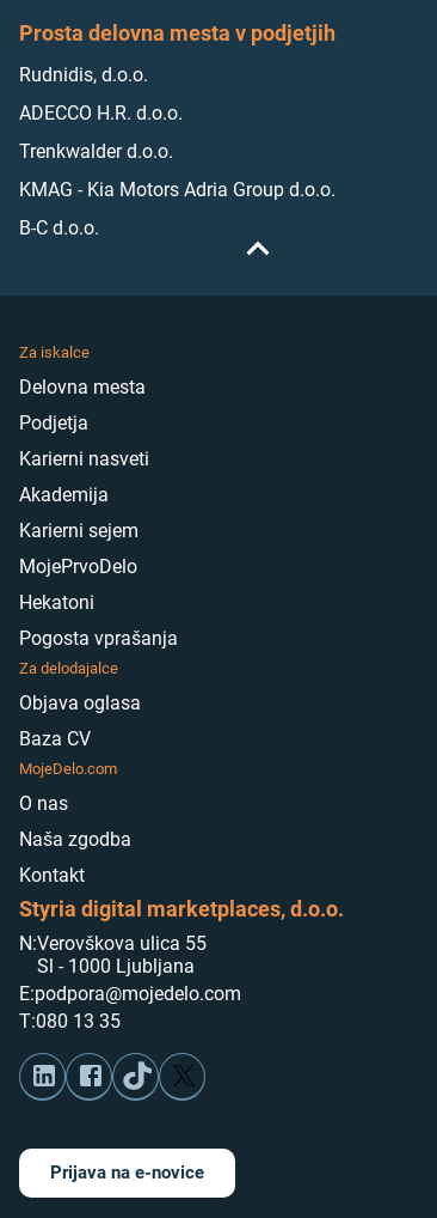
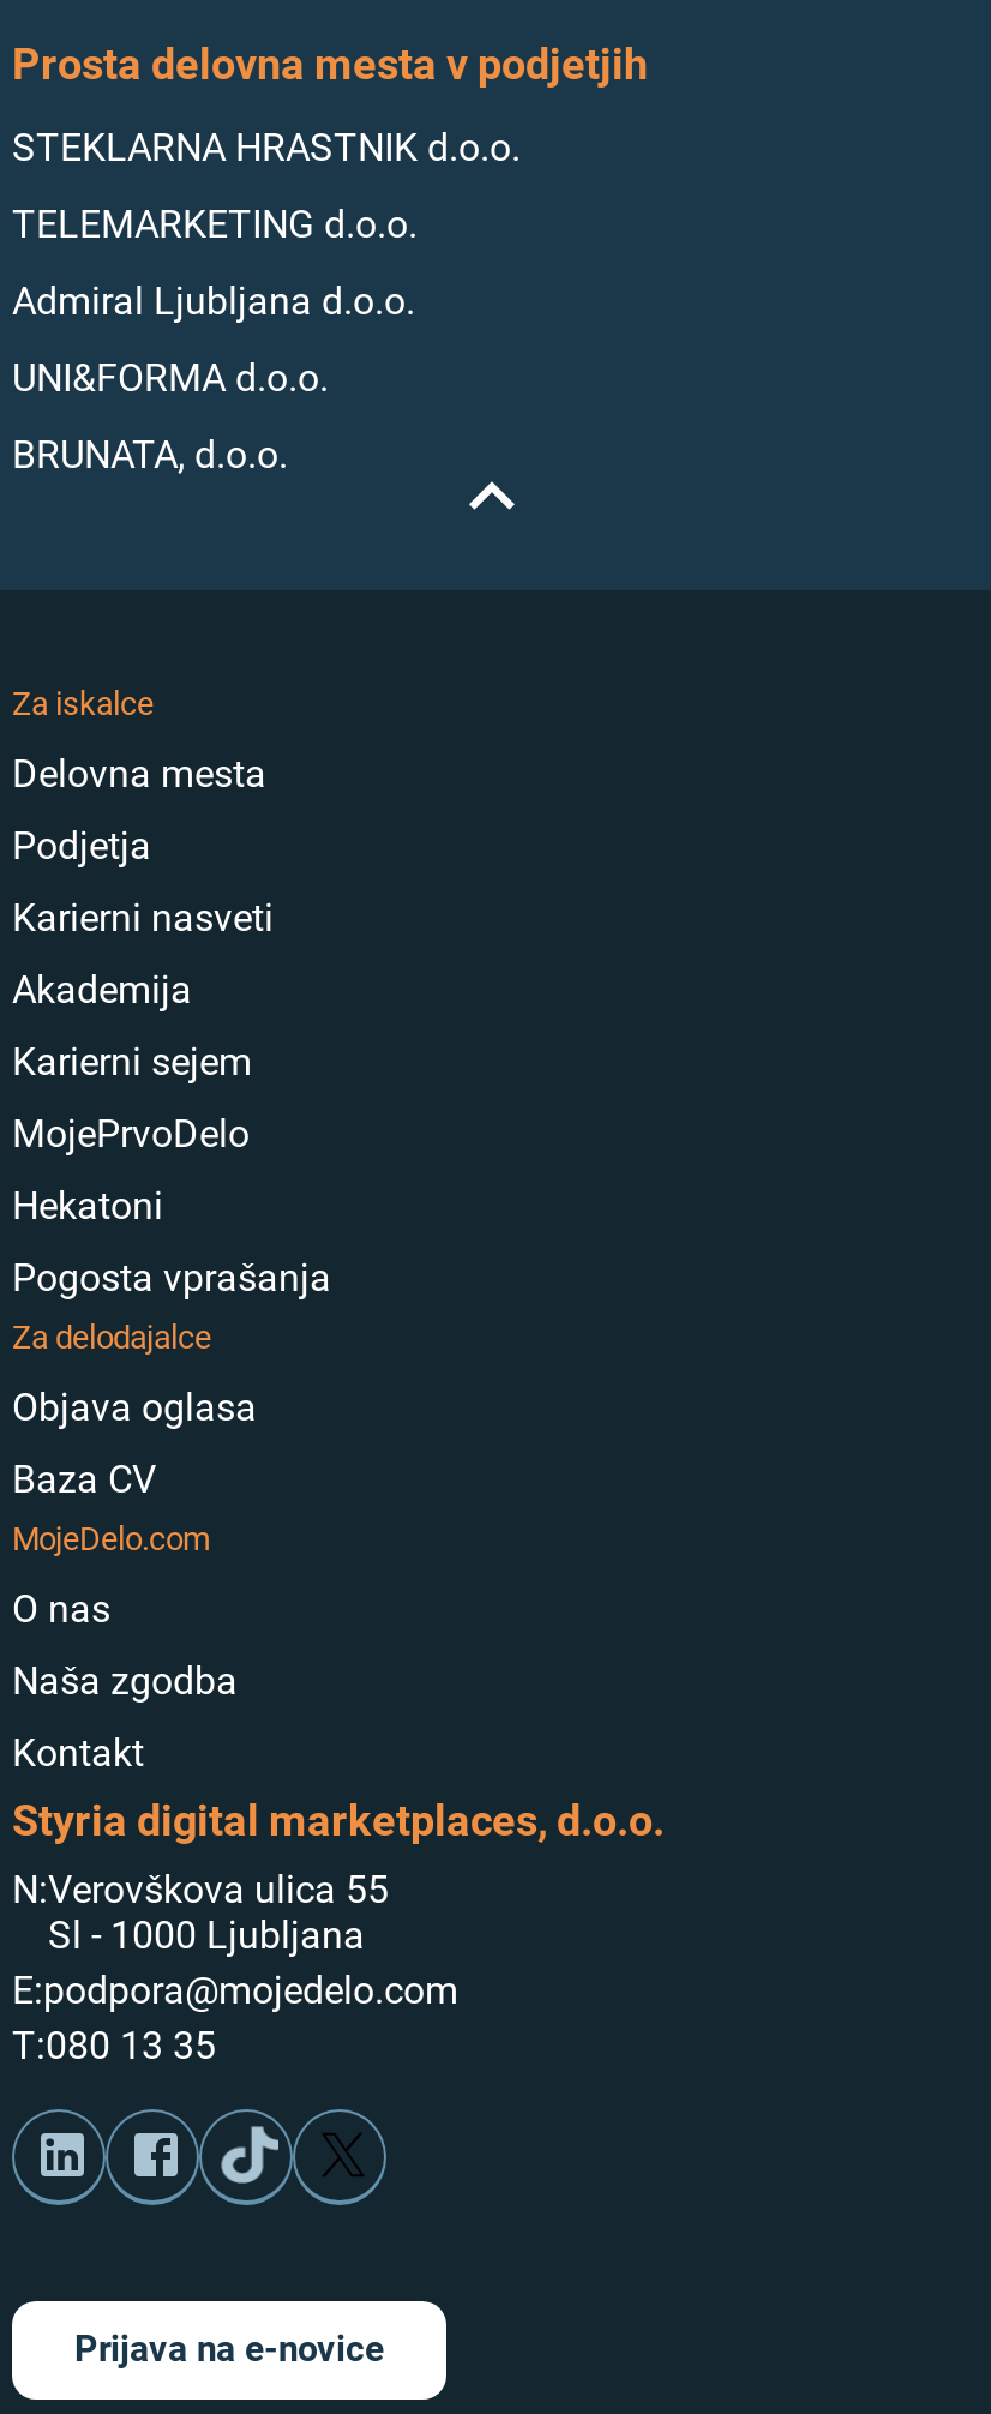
- Rudnidis, d.o.o.
+ STEKLARNA HRASTNIK d.o.o.

- ADECCO H.R. d.o.o.
+ TELEMARKETING d.o.o.

- Trenkwalder d.o.o.
+ Admiral Ljubljana d.o.o.

- KMAG - Kia Motors Adria Group d.o.o.
+ UNI&FORMA d.o.o.

- B-C d.o.o.
+ BRUNATA, d.o.o.
